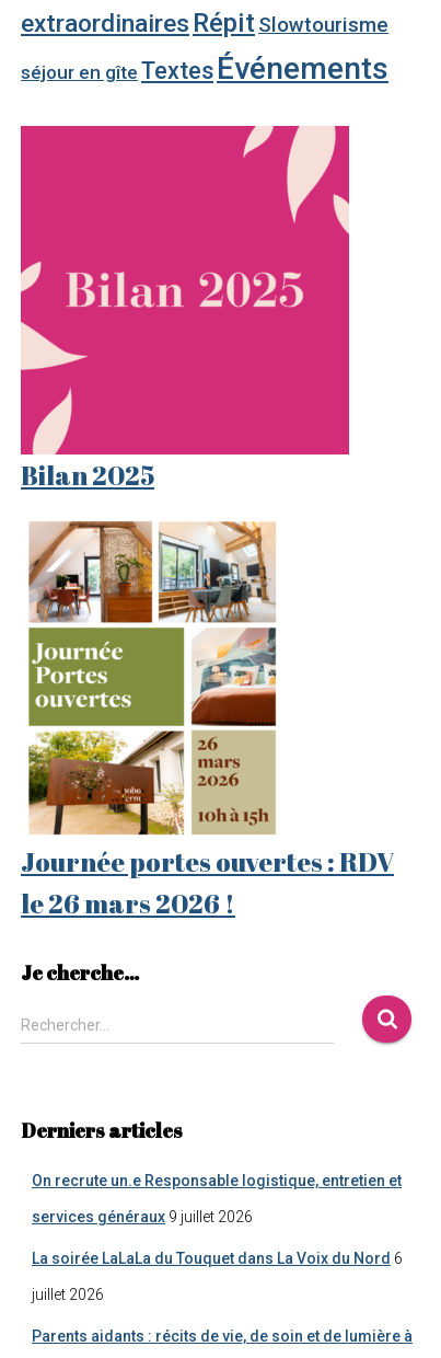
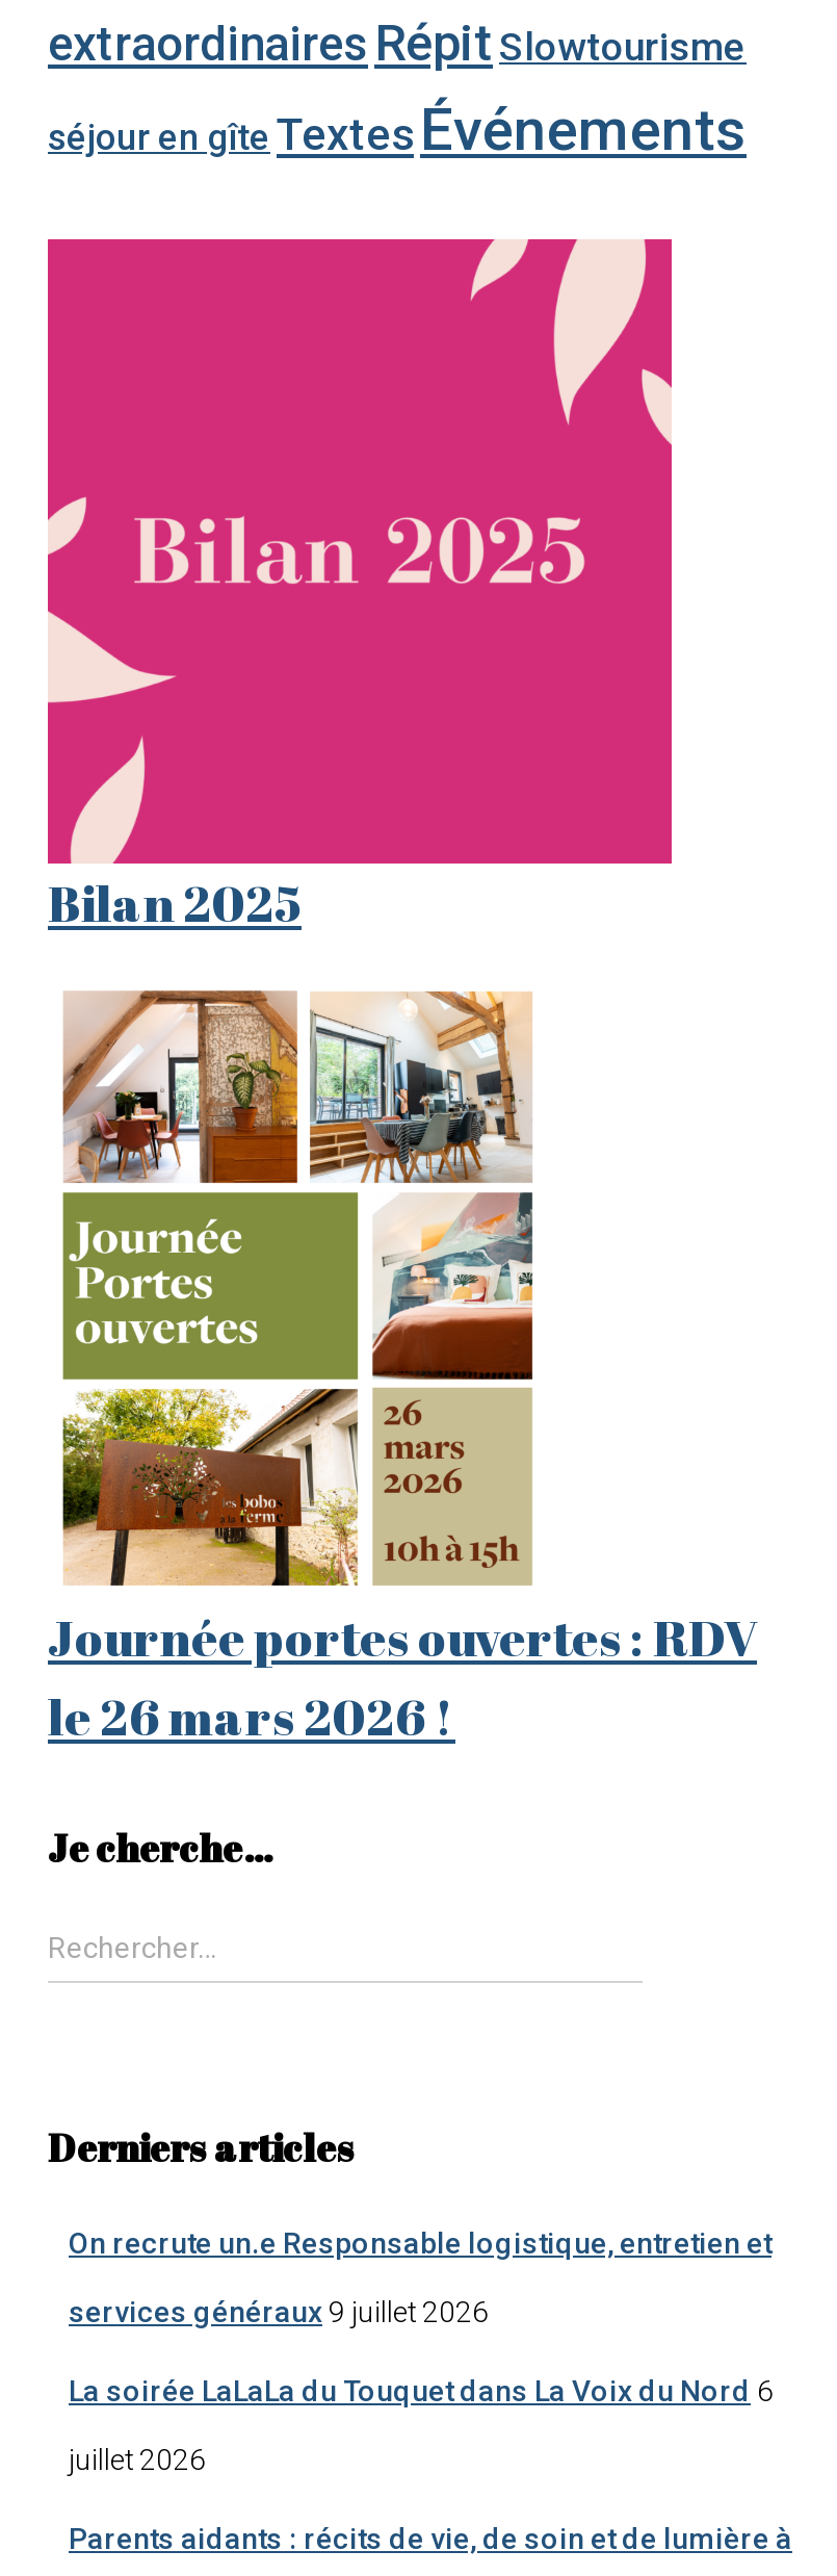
- [image]
